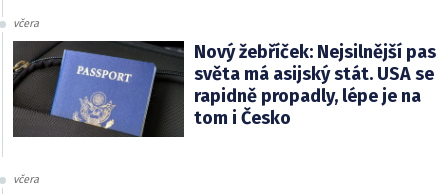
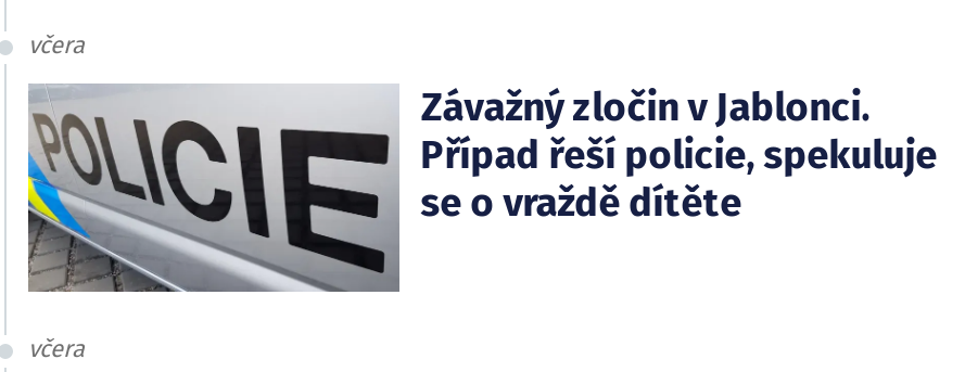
- [image]
- Nový žebříček: Nejsilnější pas
- světa má asijský stát. USA se
- rapidně propadly, lépe je na
- tom i Česko
+ [image]
+ Závažný zločin v Jablonci.
+ Případ řeší policie, spekuluje
+ se o vraždě dítěte
